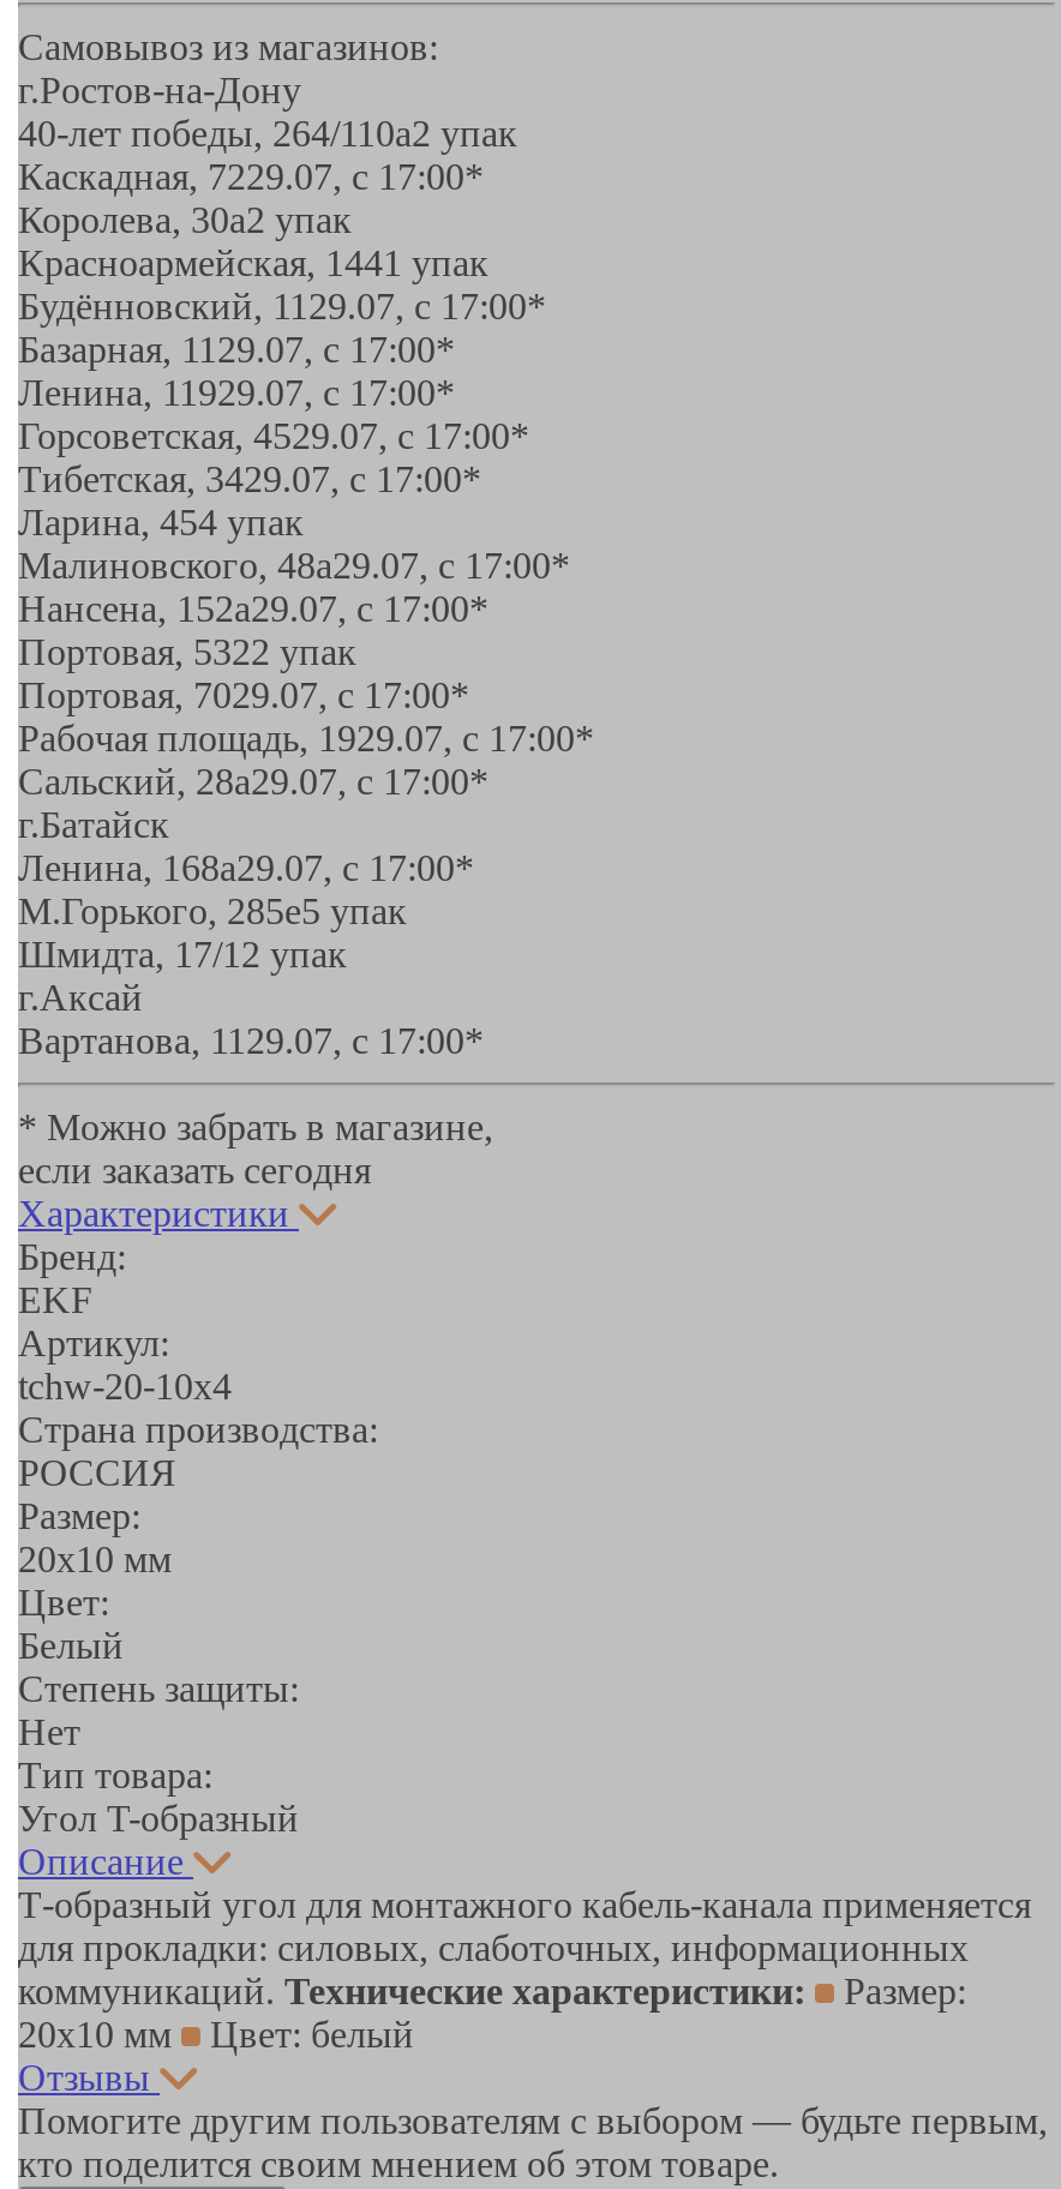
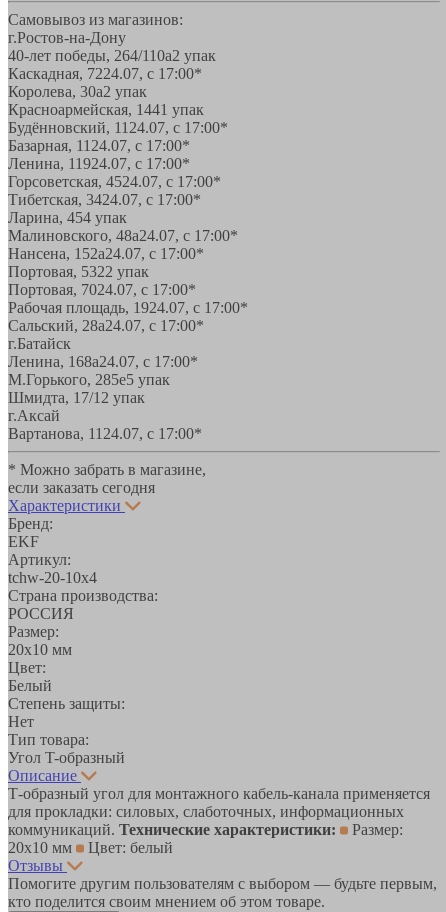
- Каскадная, 7229.07, с 17:00*
+ Каскадная, 7224.07, с 17:00*

- Будённовский, 11 29.07, с 17:00*
+ Будённовский, 11 24.07, с 17:00*

- Базарная, 11 29.07, с 17:00*
+ Базарная, 11 24.07, с 17:00*

- Ленина, 11929.07, с 17:00*
+ Ленина, 11924.07, с 17:00*

- Горсоветская, 4529.07, с 17:00*
+ Горсоветская, 4524.07, с 17:00*

- Тибетская, 3429.07, с 17:00*
+ Тибетская, 3424.07, с 17:00*

- Малиновского, 48а29.07, с 17:00*
+ Малиновского, 48а24.07, с 17:00*

- Нансена, 152а29.07, с 17:00*
+ Нансена, 152а24.07, с 17:00*

- Портовая, 7029.07, с 17:00*
+ Портовая, 7024.07, с 17:00*

- Рабочая площадь, 1929.07, с 17:00*
+ Рабочая площадь, 1924.07, с 17:00*

- Сальский, 28a29.07, с 17:00*
+ Сальский, 28a24.07, с 17:00*

- Ленина, 168а29.07, с 17:00*
+ Ленина, 168а24.07, с 17:00*

- Вартанова, 11 29.07, с 17:00*
+ Вартанова, 11 24.07, с 17:00*
